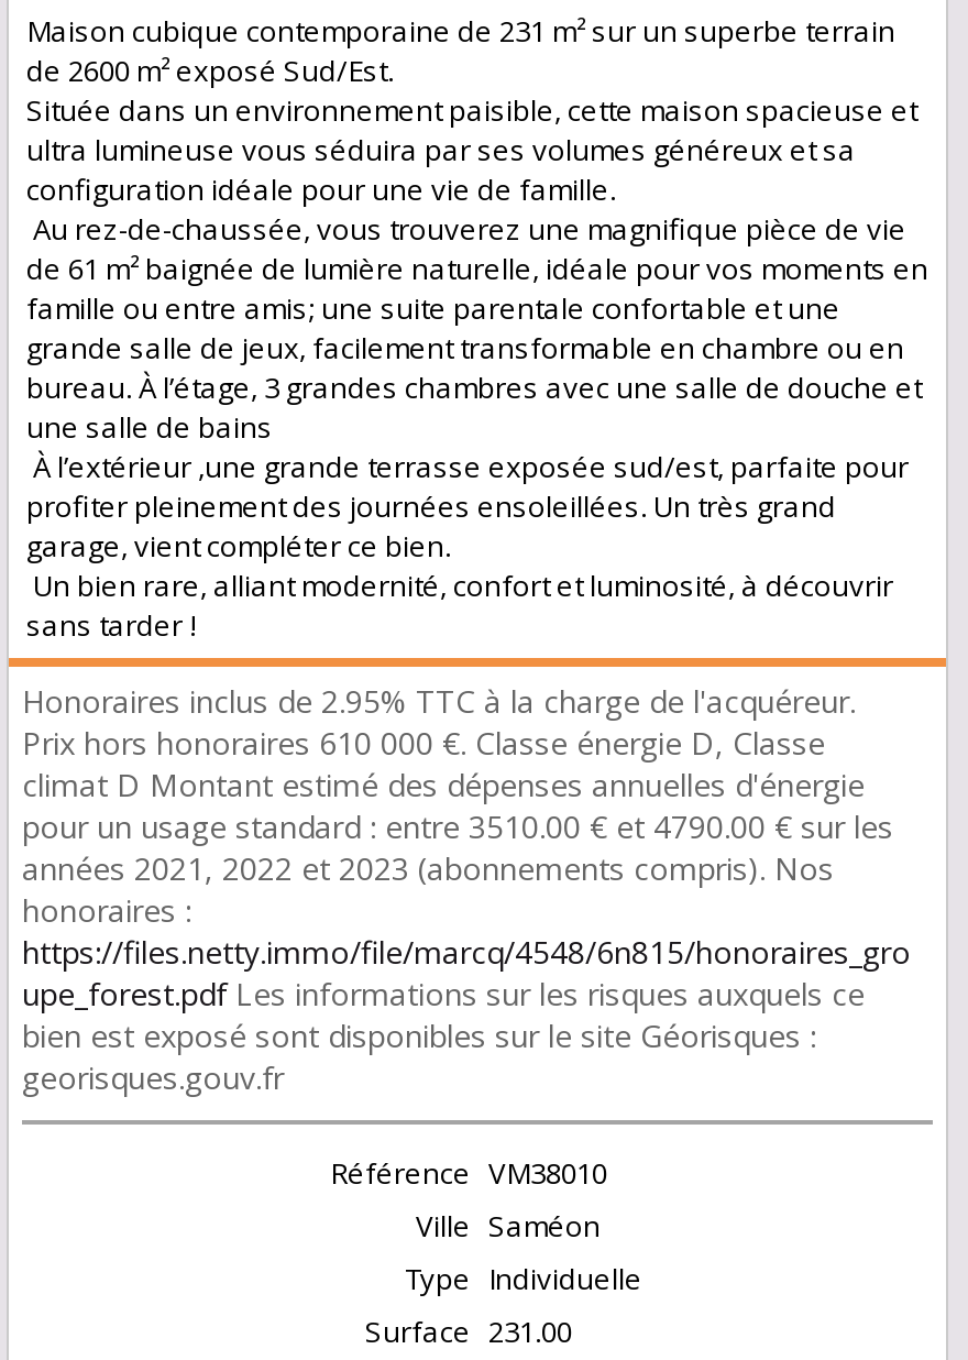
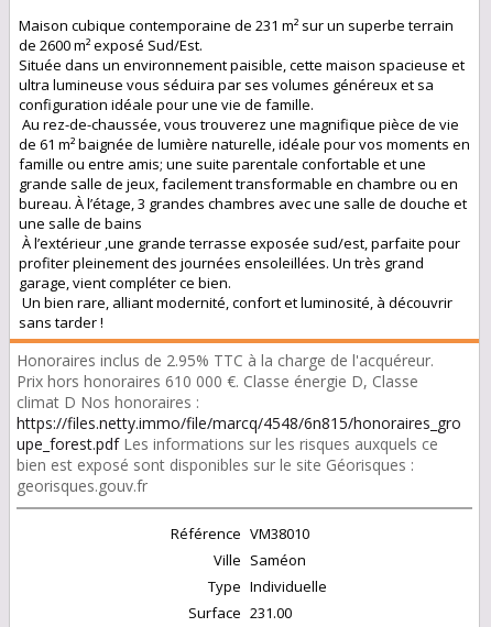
- climat D Montant estimé des dépenses annuelles d'énergie
- pour un usage standard : entre 3510.00 € et 4790.00 € sur les
- années 2021, 2022 et 2023 (abonnements compris). Nos
- honoraires :
+ climat D Nos honoraires :
